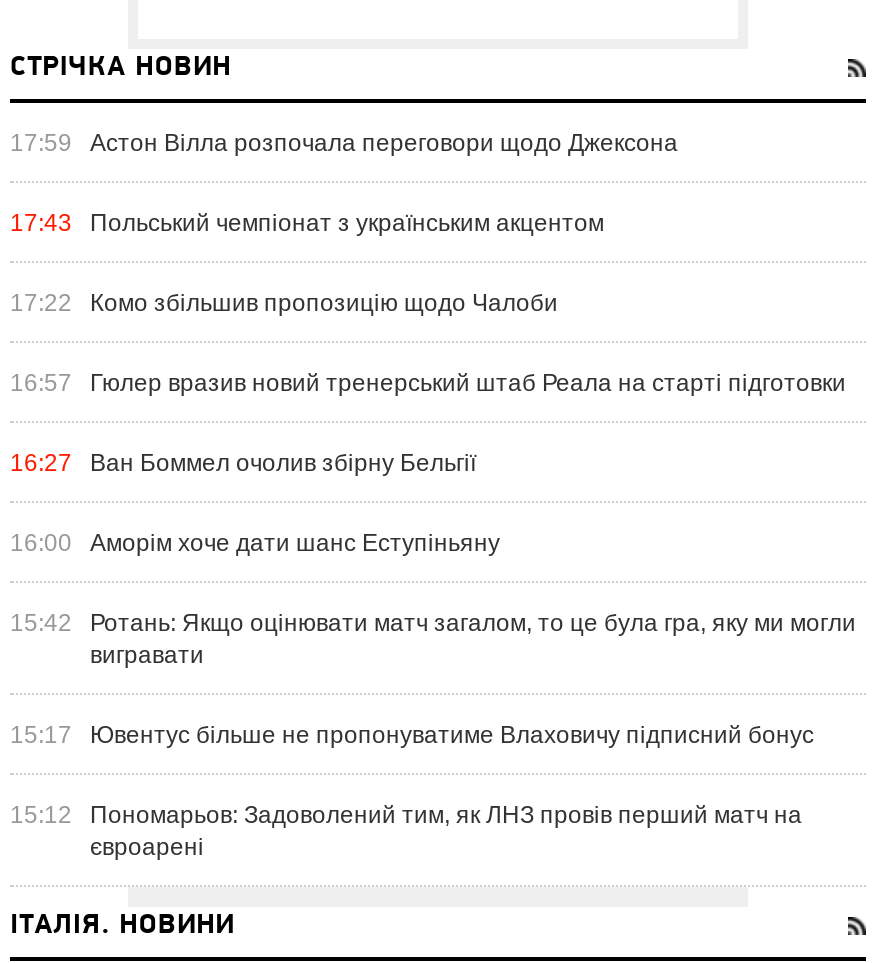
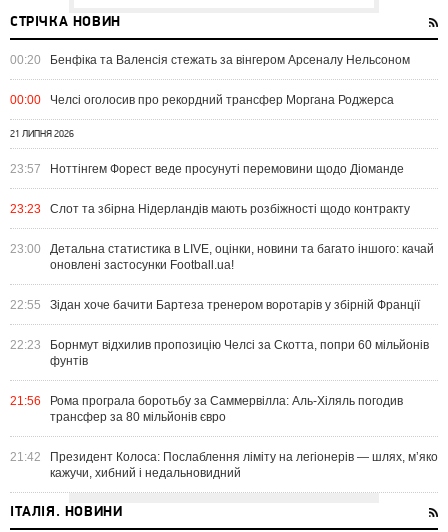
- 17:59
- Астон Вілла розпочала переговори щодо Джексона
- 17:43
- Польський чемпіонат з українським акцентом
- 17:22
- Комо збільшив пропозицію щодо Чалоби
- 16:57
- Гюлер вразив новий тренерський штаб Реала на старті підготовки
- 16:27
- Ван Боммел очолив збірну Бельгії
- 16:00
- Аморім хоче дати шанс Еступіньяну
- 15:42
- Ротань: Якщо оцінювати матч загалом, то це була гра, яку ми могли
- вигравати
- 15:17
- Ювентус більше не пропонуватиме Влаховичу підписний бонус
- 15:12
- Пономарьов: Задоволений тим, як ЛНЗ провів перший матч на
- євроарені
+ 00:20
+ Бенфіка та Валенсія стежать за вінгером Арсеналу Нельсоном
+ 00:00
+ Челсі оголосив про рекордний трансфер Моргана Роджерса
+ 21 ЛИПНЯ 2026
+ 23:57
+ Ноттінгем Форест веде просунуті перемовини щодо Діоманде
+ 23:23
+ Слот та збірна Нідерландів мають розбіжності щодо контракту
+ 23:00
+ Детальна статистика в LIVE, оцінки, новини та багато іншого: качай
+ оновлені застосунки Football.ua!
+ 22:55
+ Зідан хоче бачити Бартеза тренером воротарів у збірній Франції
+ 22:23
+ Борнмут відхилив пропозицію Челсі за Скотта, попри 60 мільйонів
+ фунтів
+ 21:56
+ Рома програла боротьбу за Саммервілла: Аль-Хіляль погодив
+ трансфер за 80 мільйонів євро
+ 21:42
+ Президент Колоса: Послаблення ліміту на легіонерів — шлях, м’яко
+ кажучи, хибний і недальновидний
